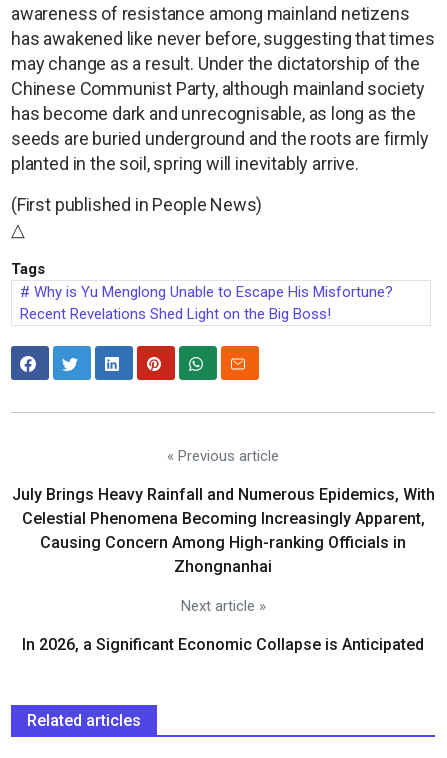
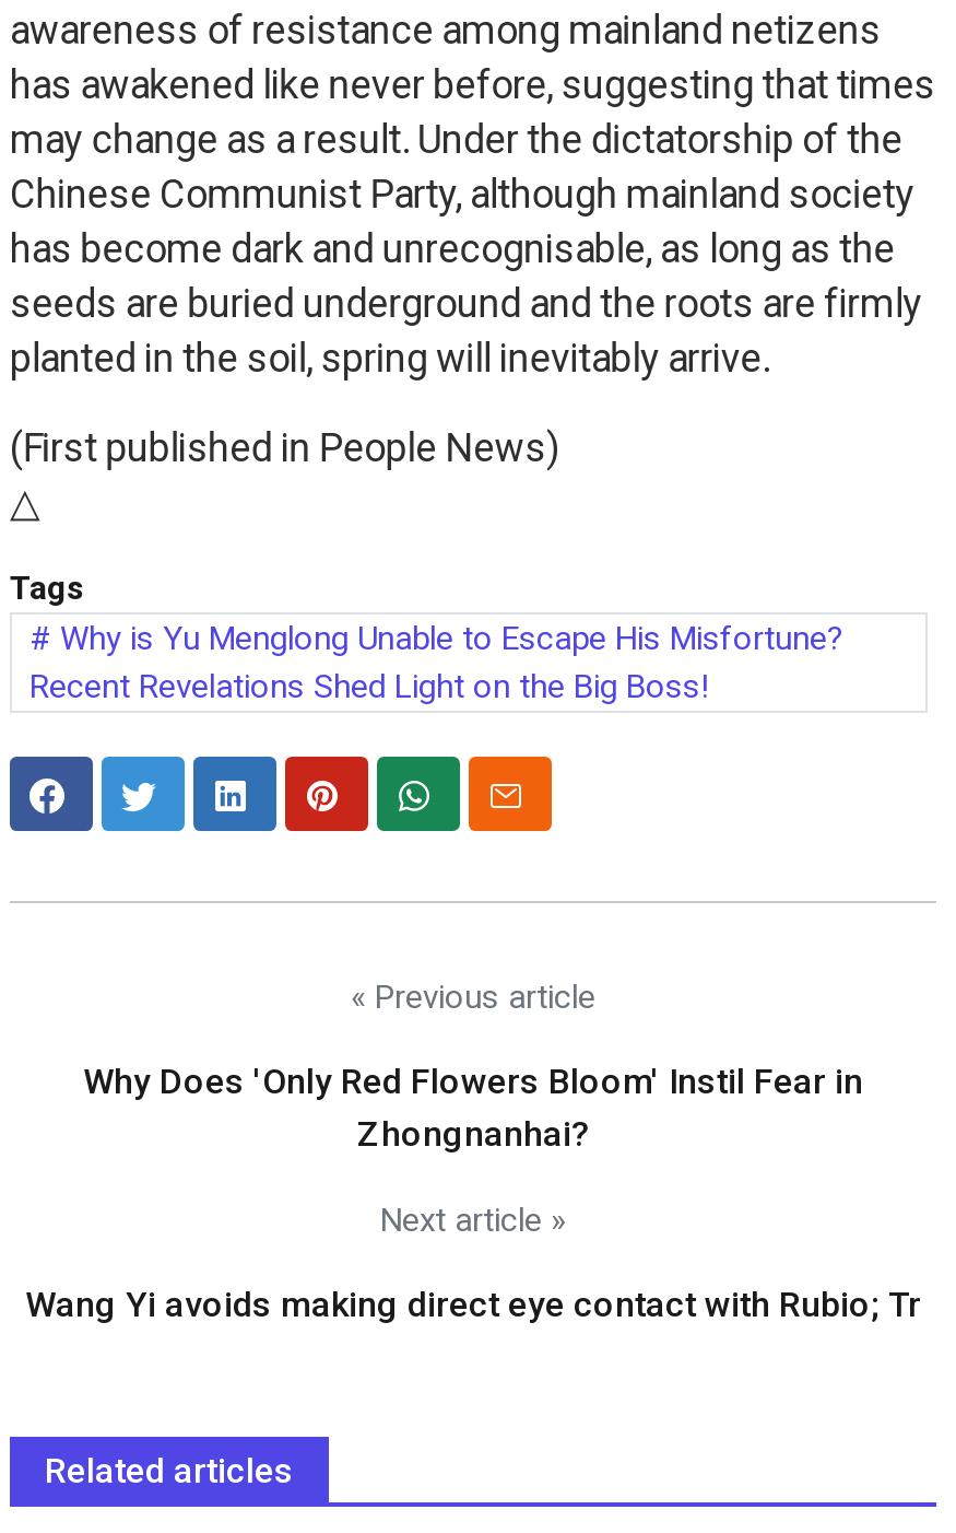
- July Brings Heavy Rainfall and Numerous Epidemics, With
- Celestial Phenomena Becoming Increasingly Apparent,
- Causing Concern Among High-ranking Officials in
- Zhongnanhai
+ Why Does 'Only Red Flowers Bloom' Instil Fear in
+ Zhongnanhai?

- In 2026, a Significant Economic Collapse is Anticipated
+ Wang Yi avoids making direct eye contact with Rubio; Tr
